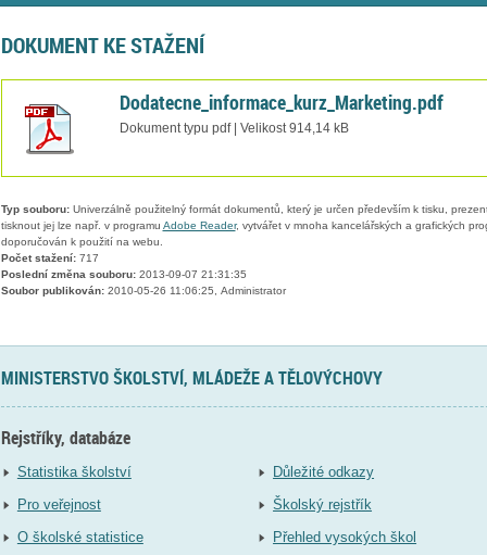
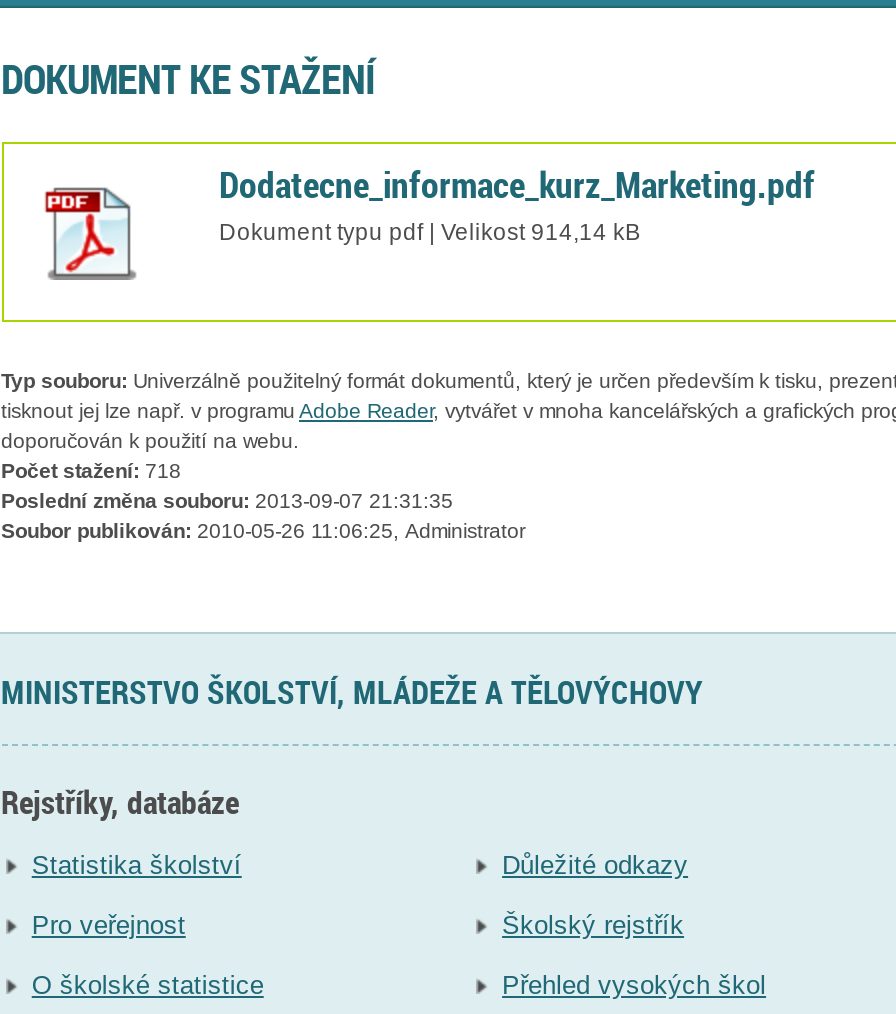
- Počet stažení: 717
+ Počet stažení: 718
